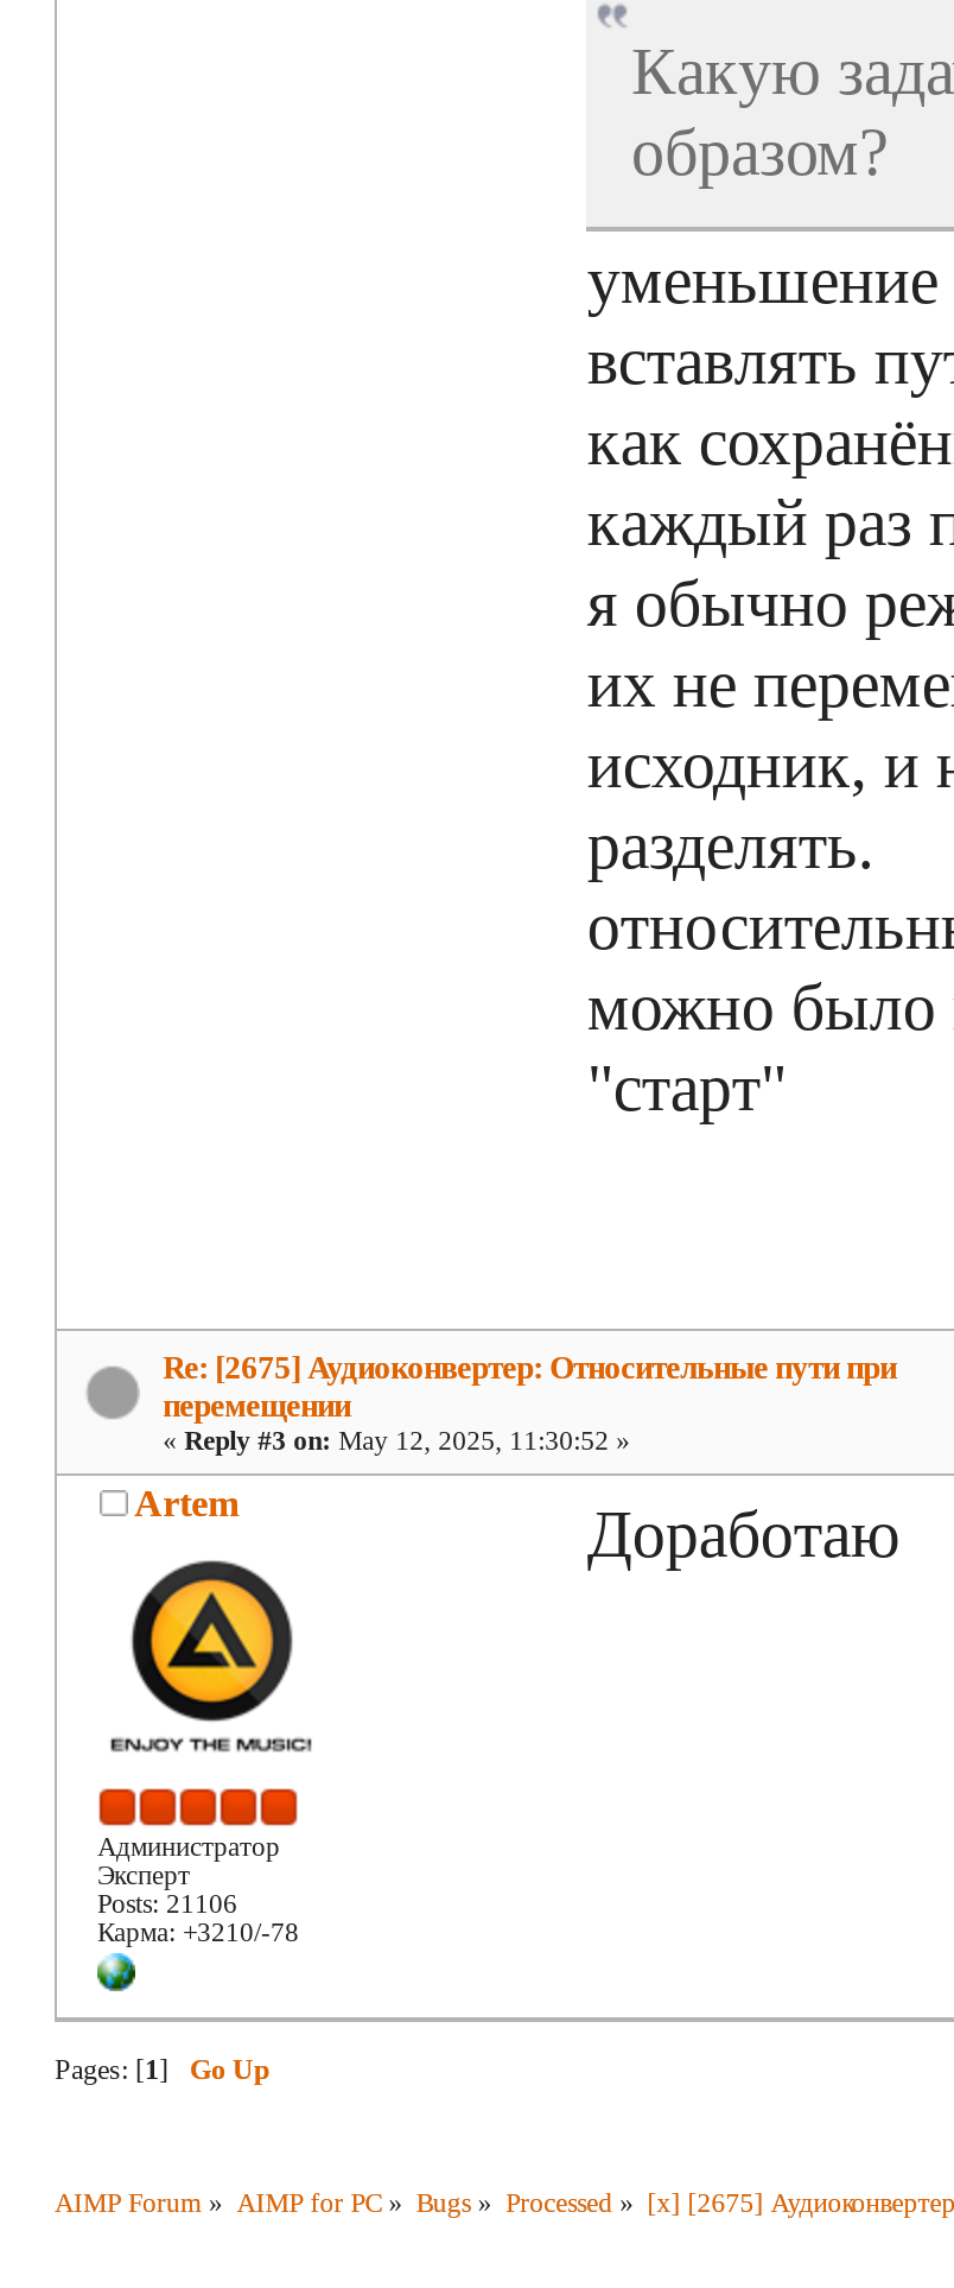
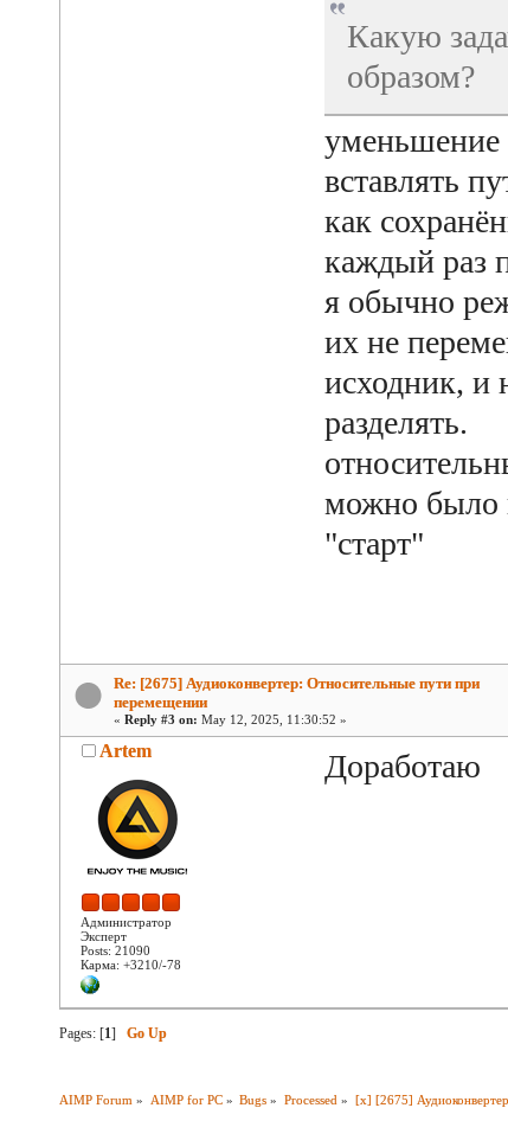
- Posts: 21106
+ Posts: 21090
